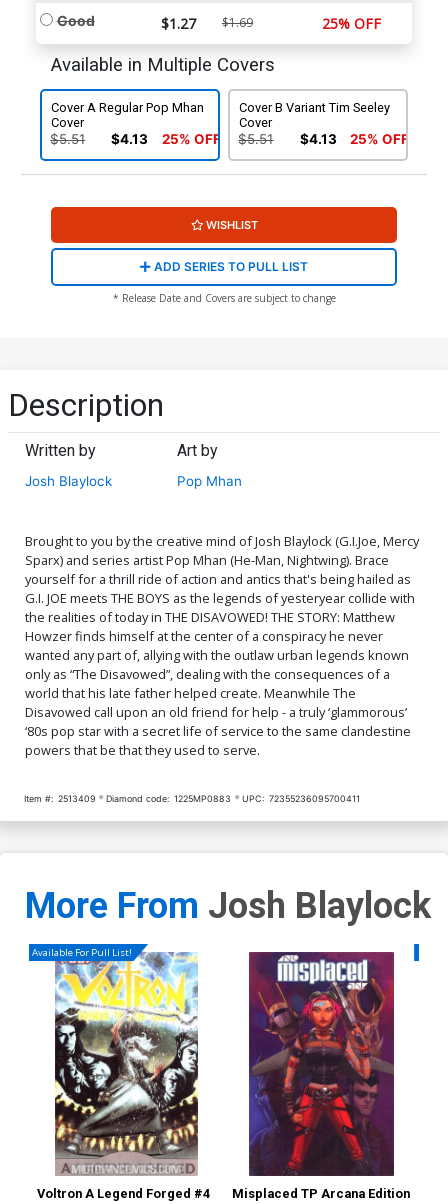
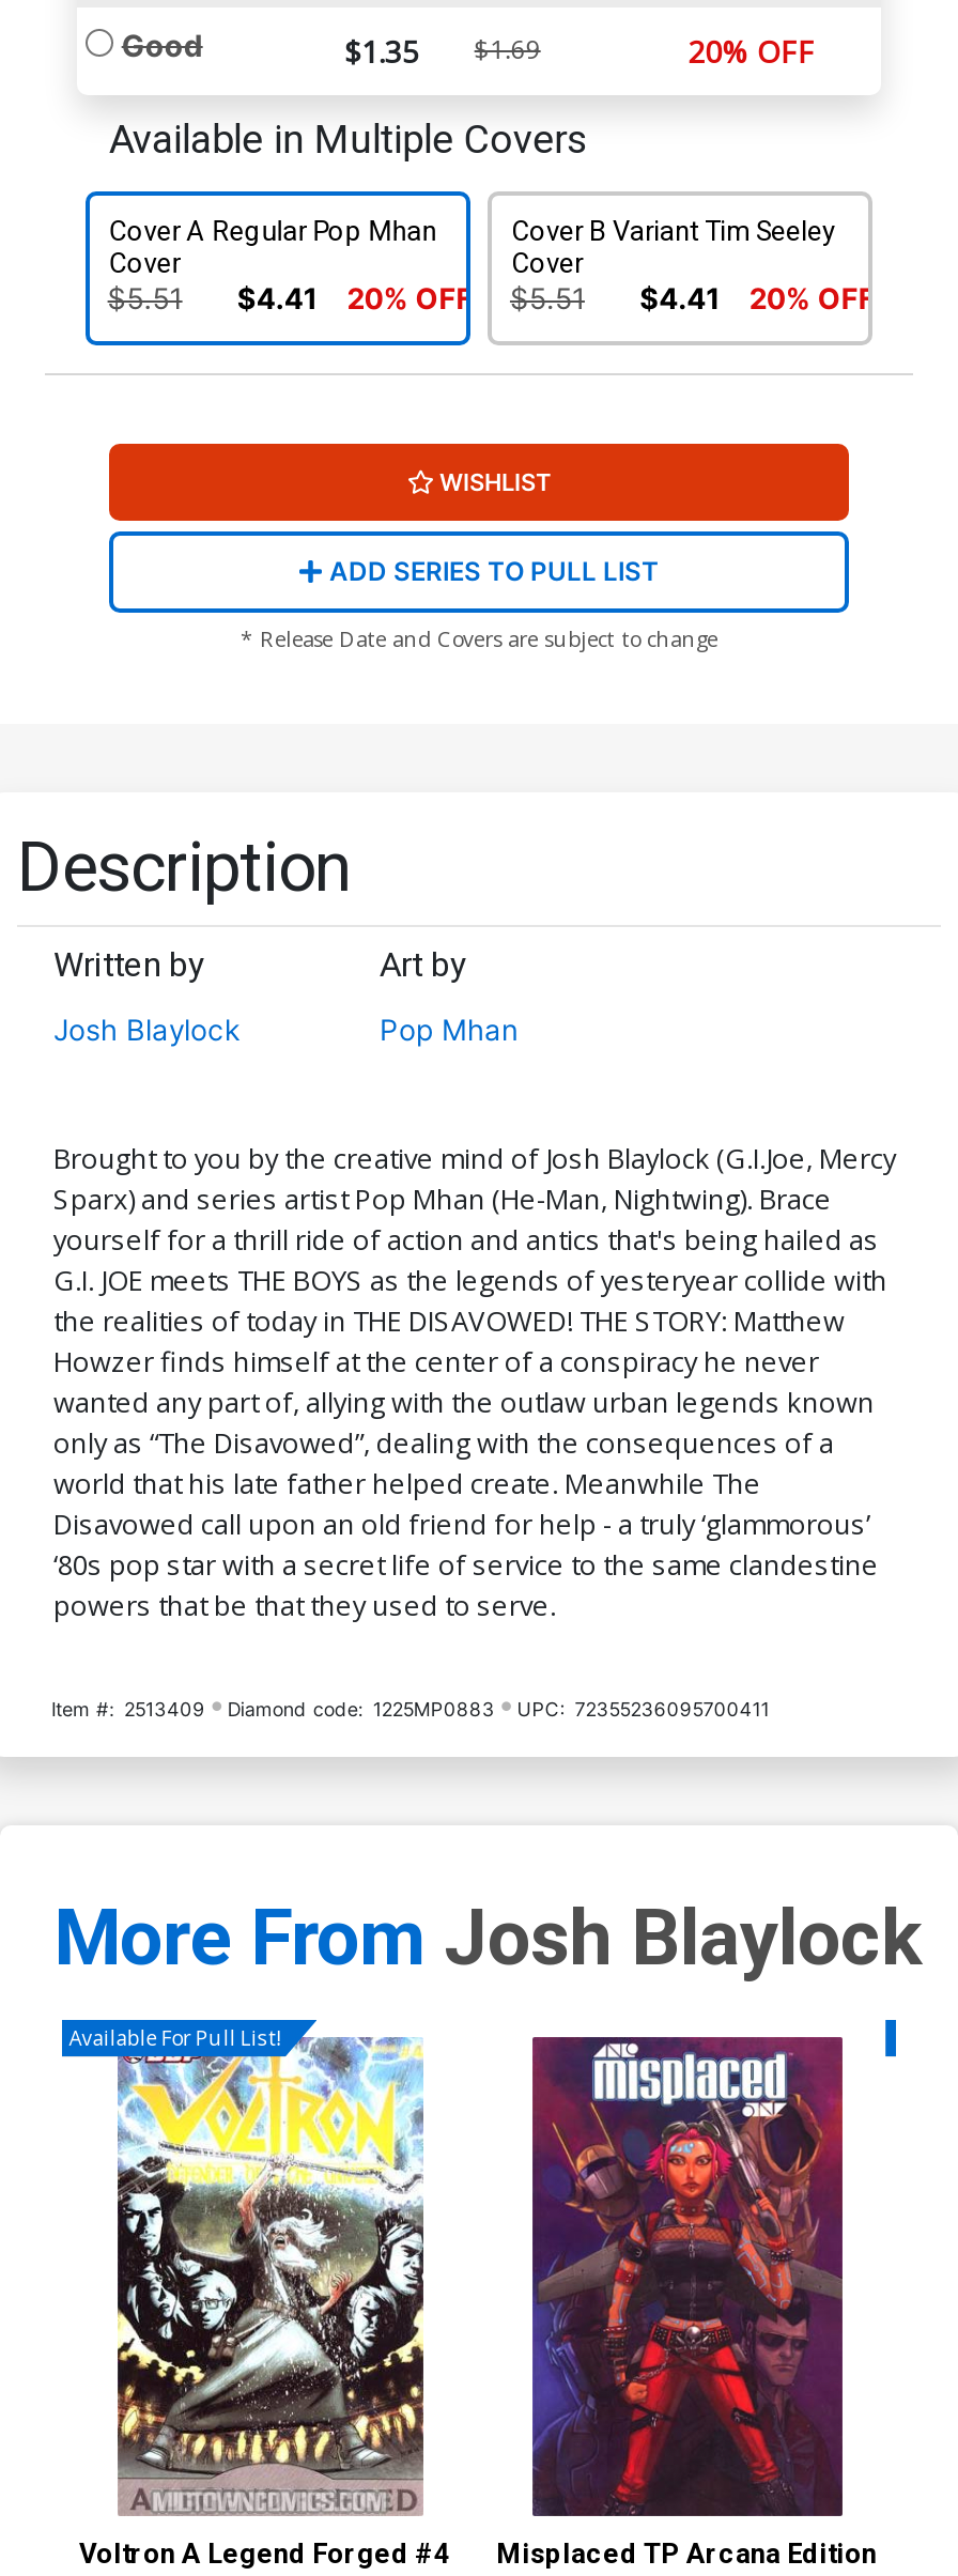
- $1.27
+ $1.35

- 25% OFF
+ 20% OFF

- $4.13
+ $4.41

- 25% OFF
+ 20% OFF

- $4.13
+ $4.41

- 25% OFF
+ 20% OFF
